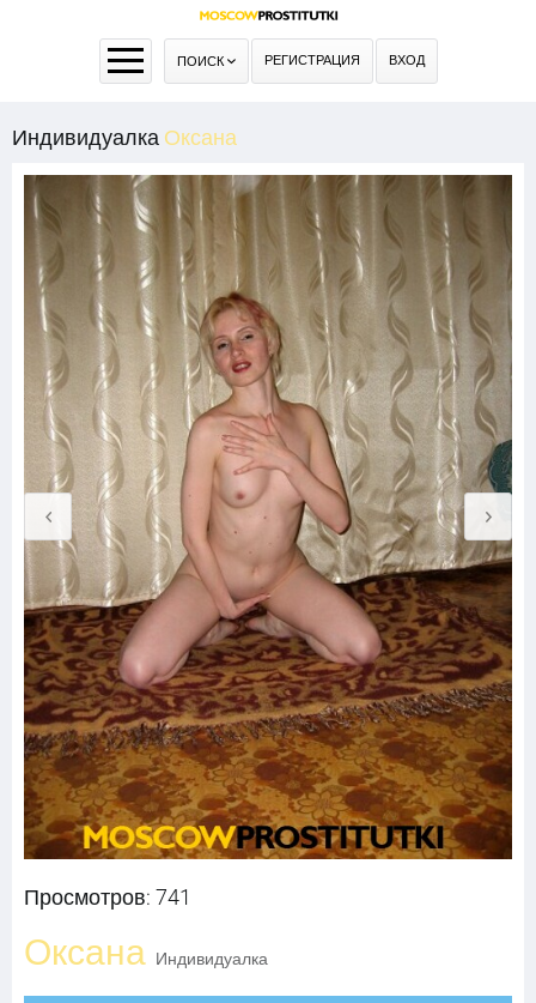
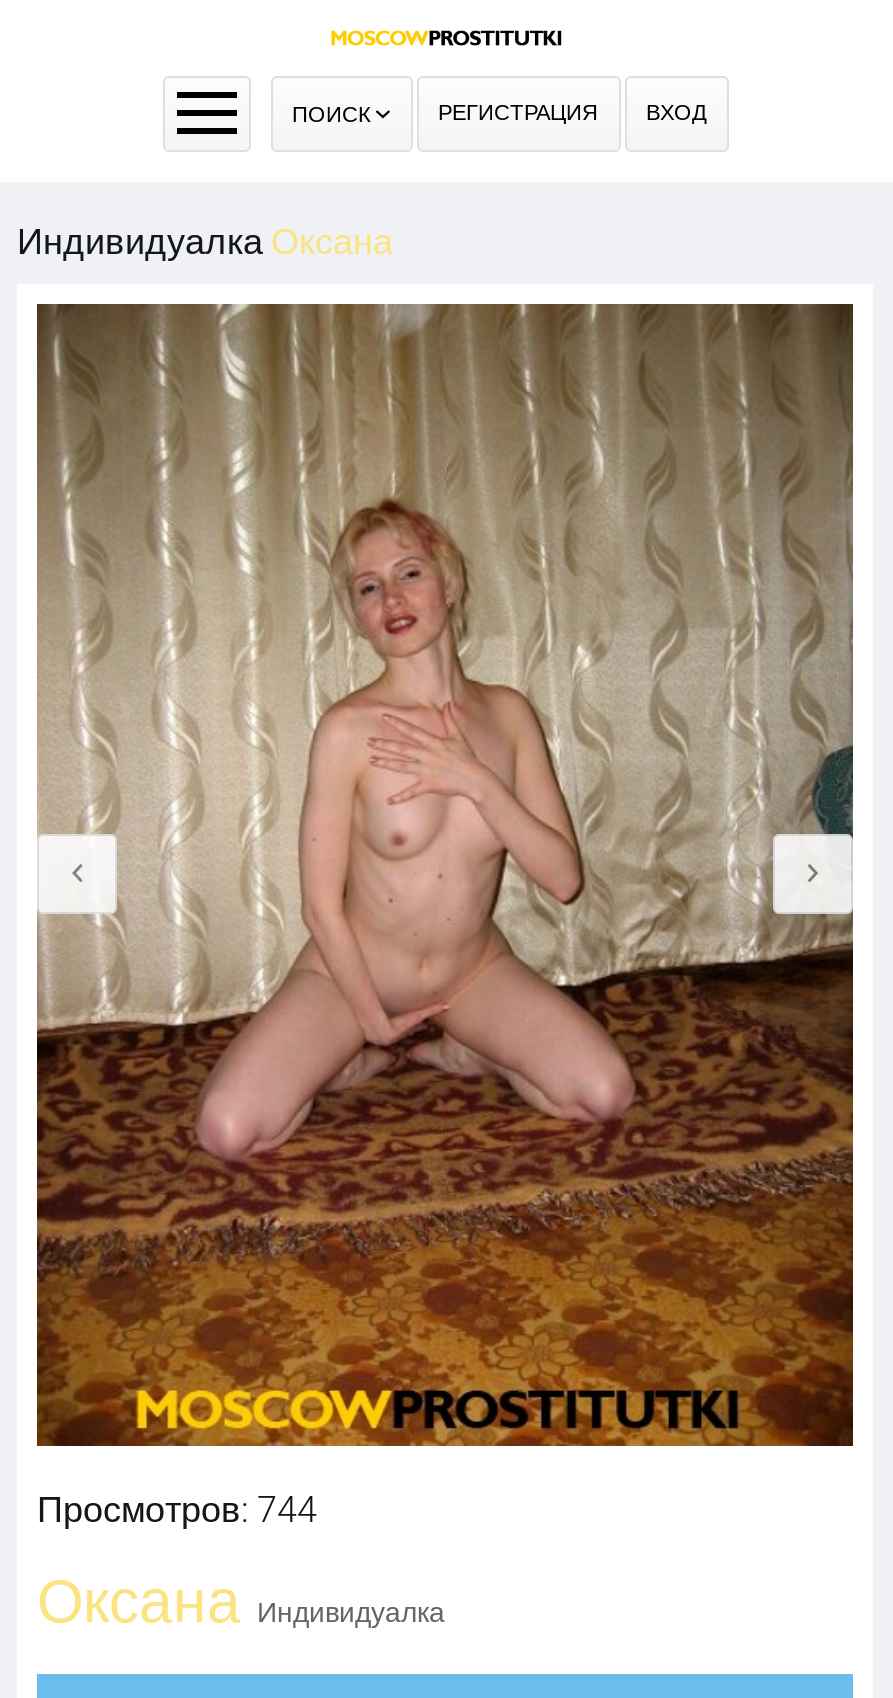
- Просмотров: 741
+ Просмотров: 744
